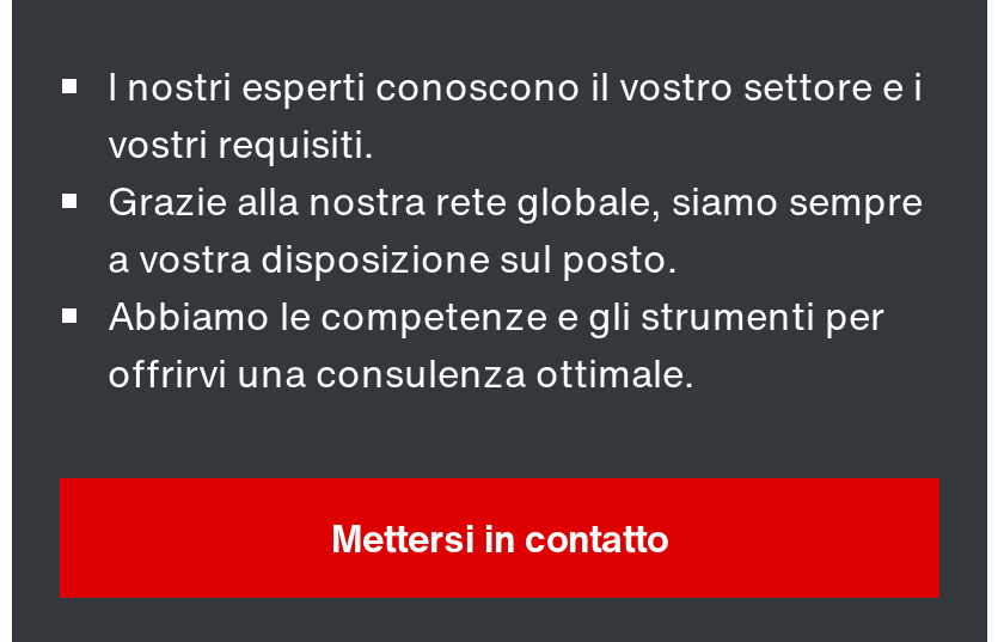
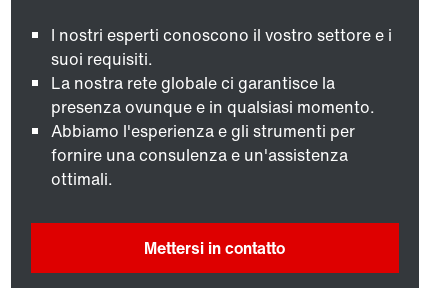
- vostri requisiti.
- Grazie alla nostra rete globale, siamo sempre
- a vostra disposizione sul posto.
- Abbiamo le competenze e gli strumenti per
- offrirvi una consulenza ottimale.
+ suoi requisiti.
+ La nostra rete globale ci garantisce la
+ presenza ovunque e in qualsiasi momento.
+ Abbiamo l'esperienza e gli strumenti per
+ fornire una consulenza e un'assistenza
+ ottimali.
